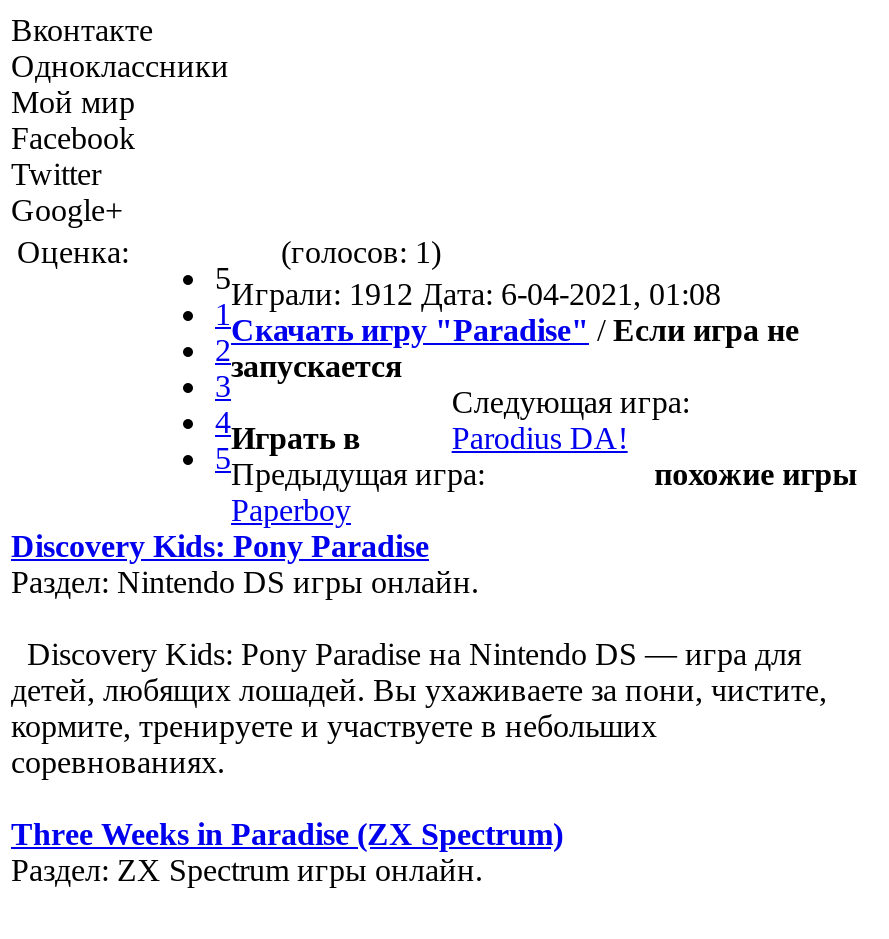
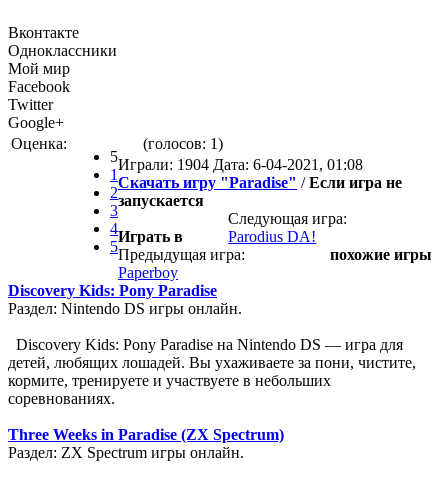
- 5 Играли: 1912 Дата: 6-04-2021, 01:08
+ 5 Играли: 1904 Дата: 6-04-2021, 01:08
